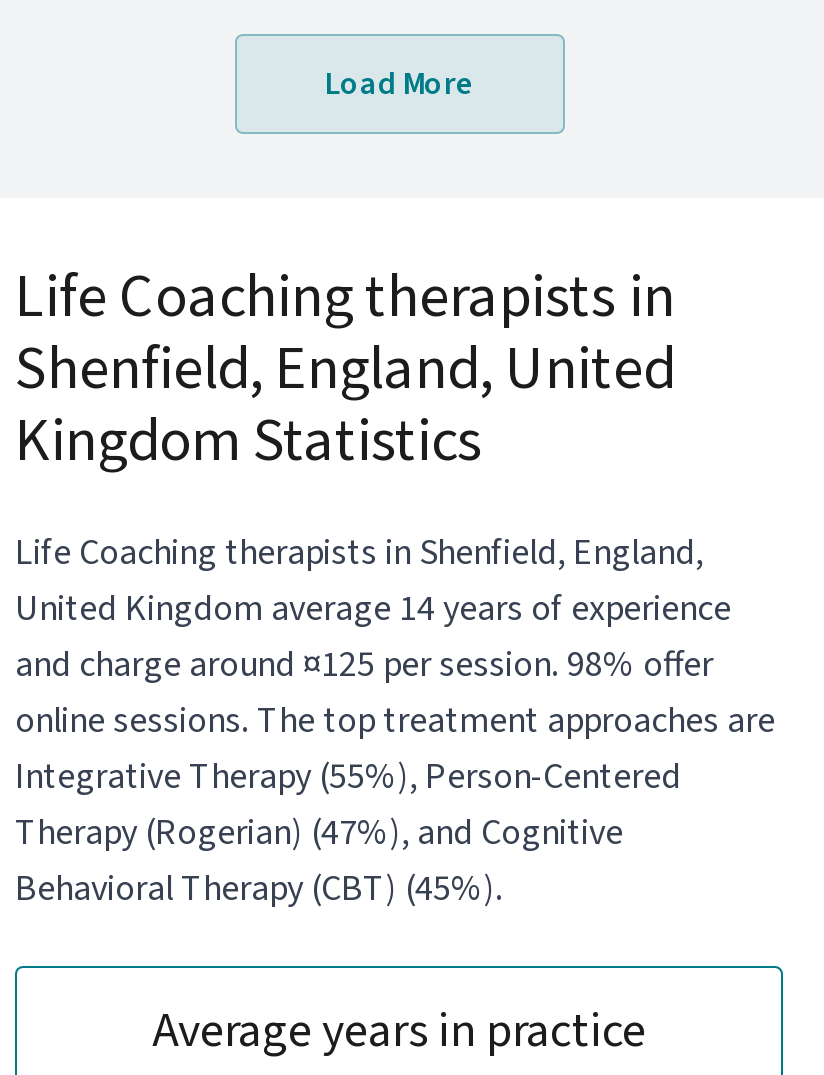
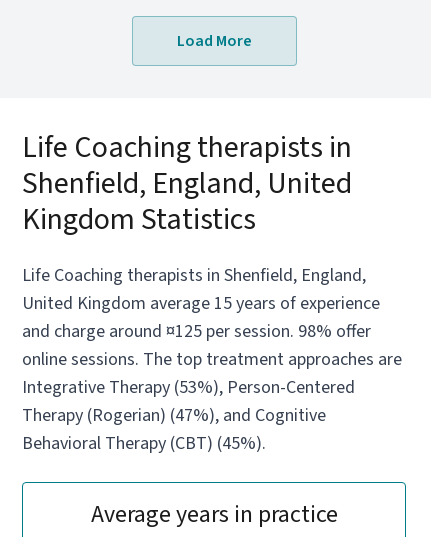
- United Kingdom average 14 years of experience
+ United Kingdom average 15 years of experience

- Integrative Therapy (55%), Person-Centered
+ Integrative Therapy (53%), Person-Centered
